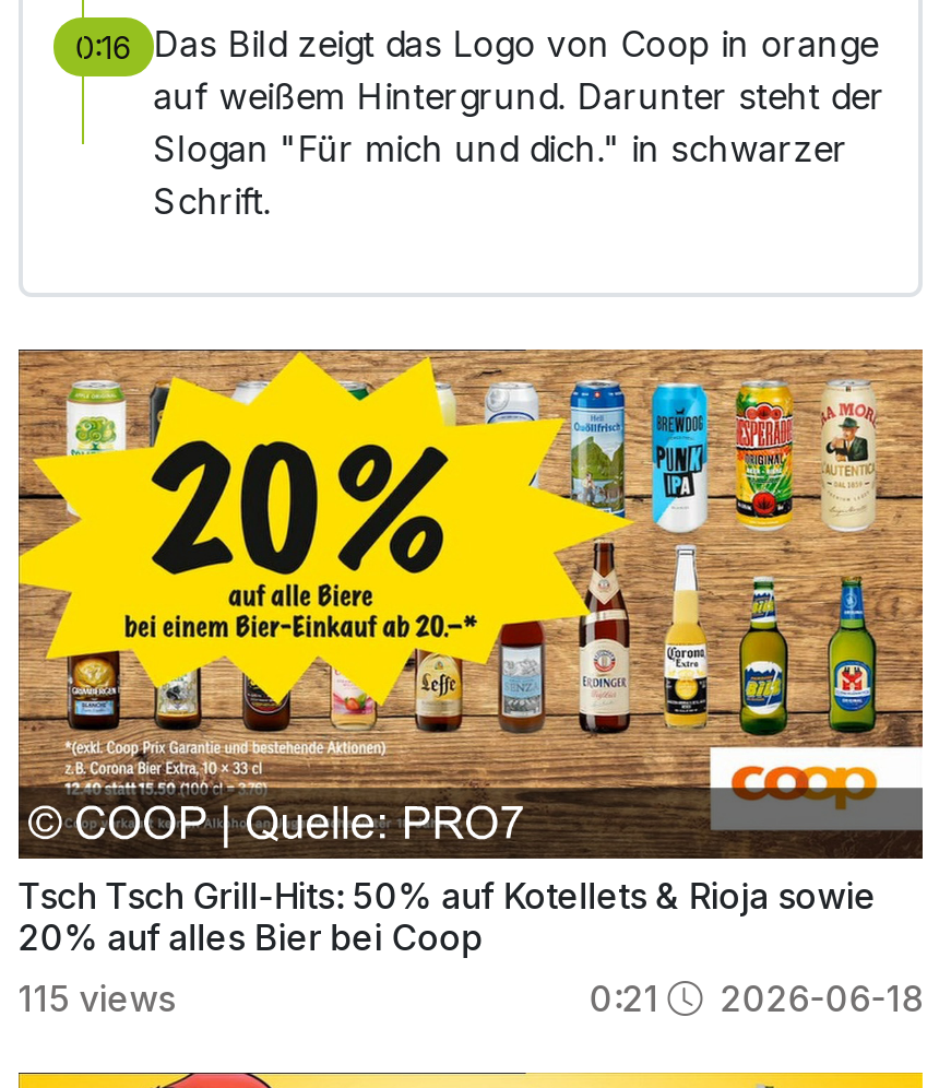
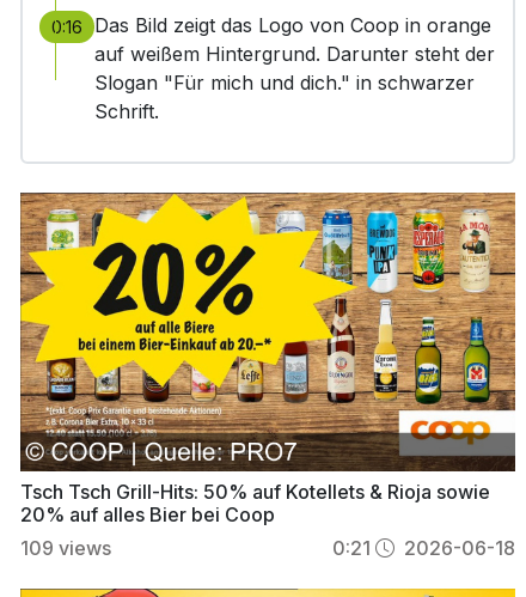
- 115 views
+ 109 views
